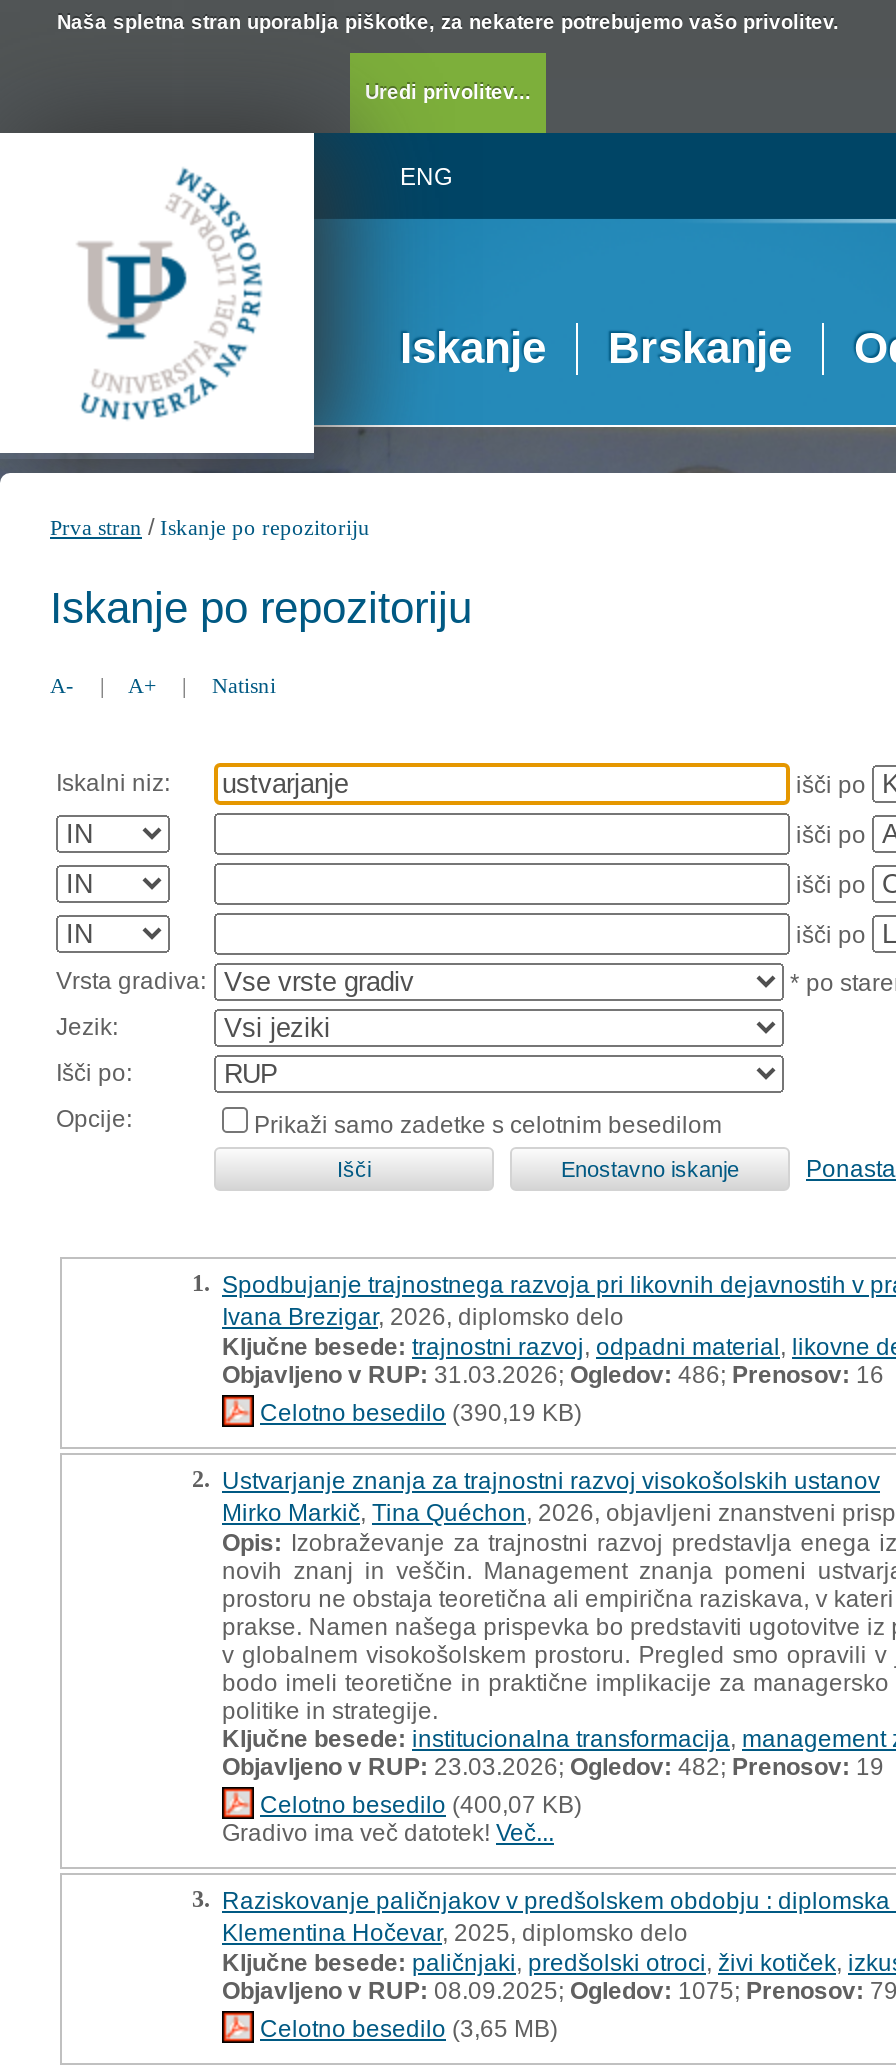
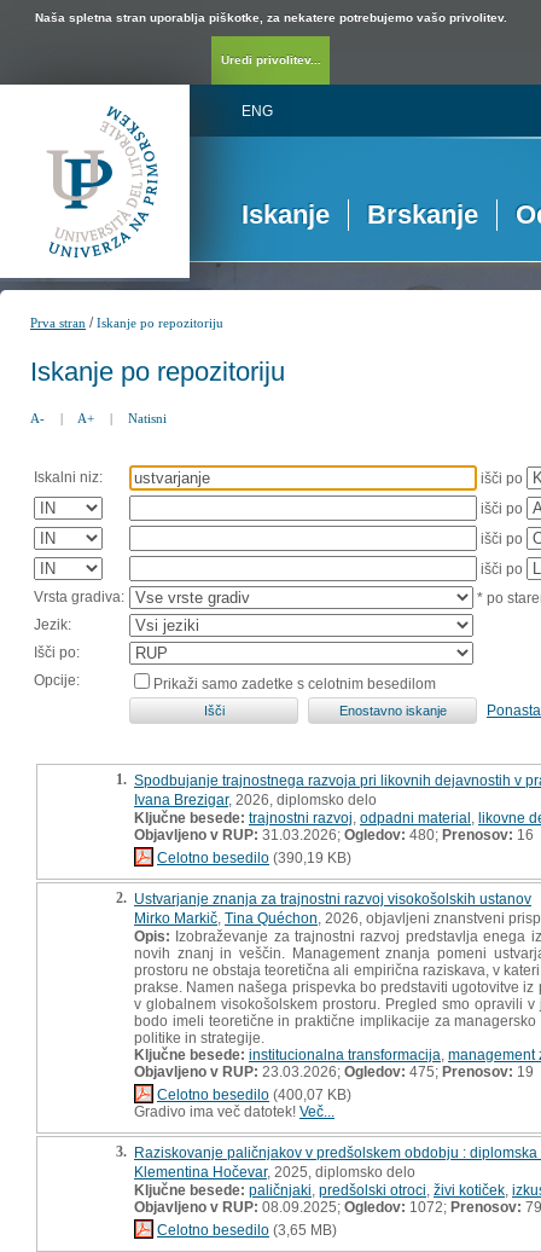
- Objavljeno v RUP:31.03.2026;Ogledov:486;Prenosov:16
+ Objavljeno v RUP:31.03.2026;Ogledov:480;Prenosov:16

- Objavljeno v RUP:23.03.2026;Ogledov:482;Prenosov:19
+ Objavljeno v RUP:23.03.2026;Ogledov:475;Prenosov:19

- Objavljeno v RUP:08.09.2025;Ogledov:1075;Prenosov:79
+ Objavljeno v RUP:08.09.2025;Ogledov:1072;Prenosov:79
